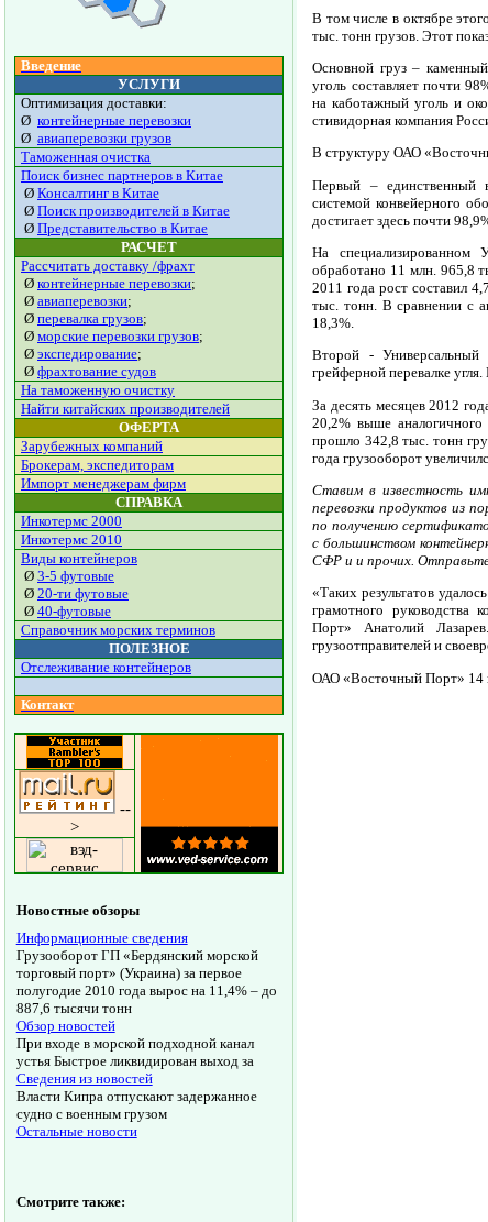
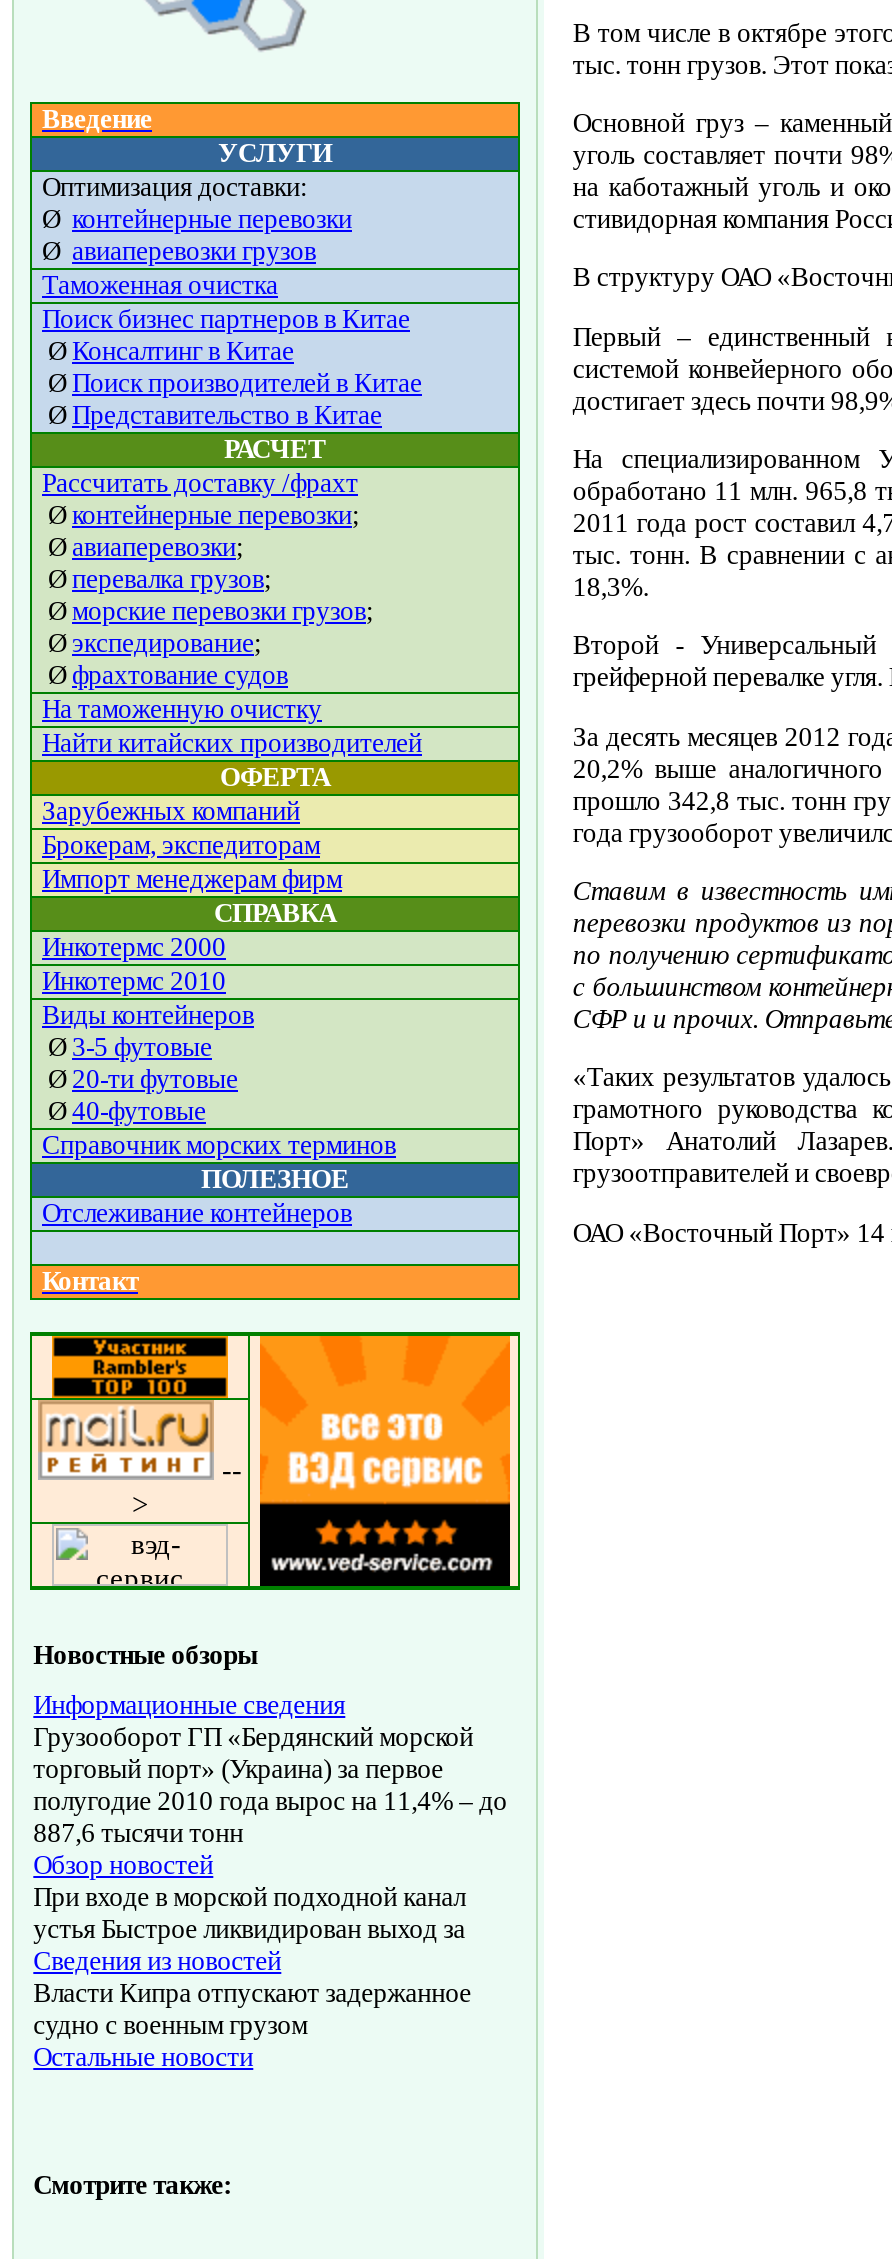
+ [image]
